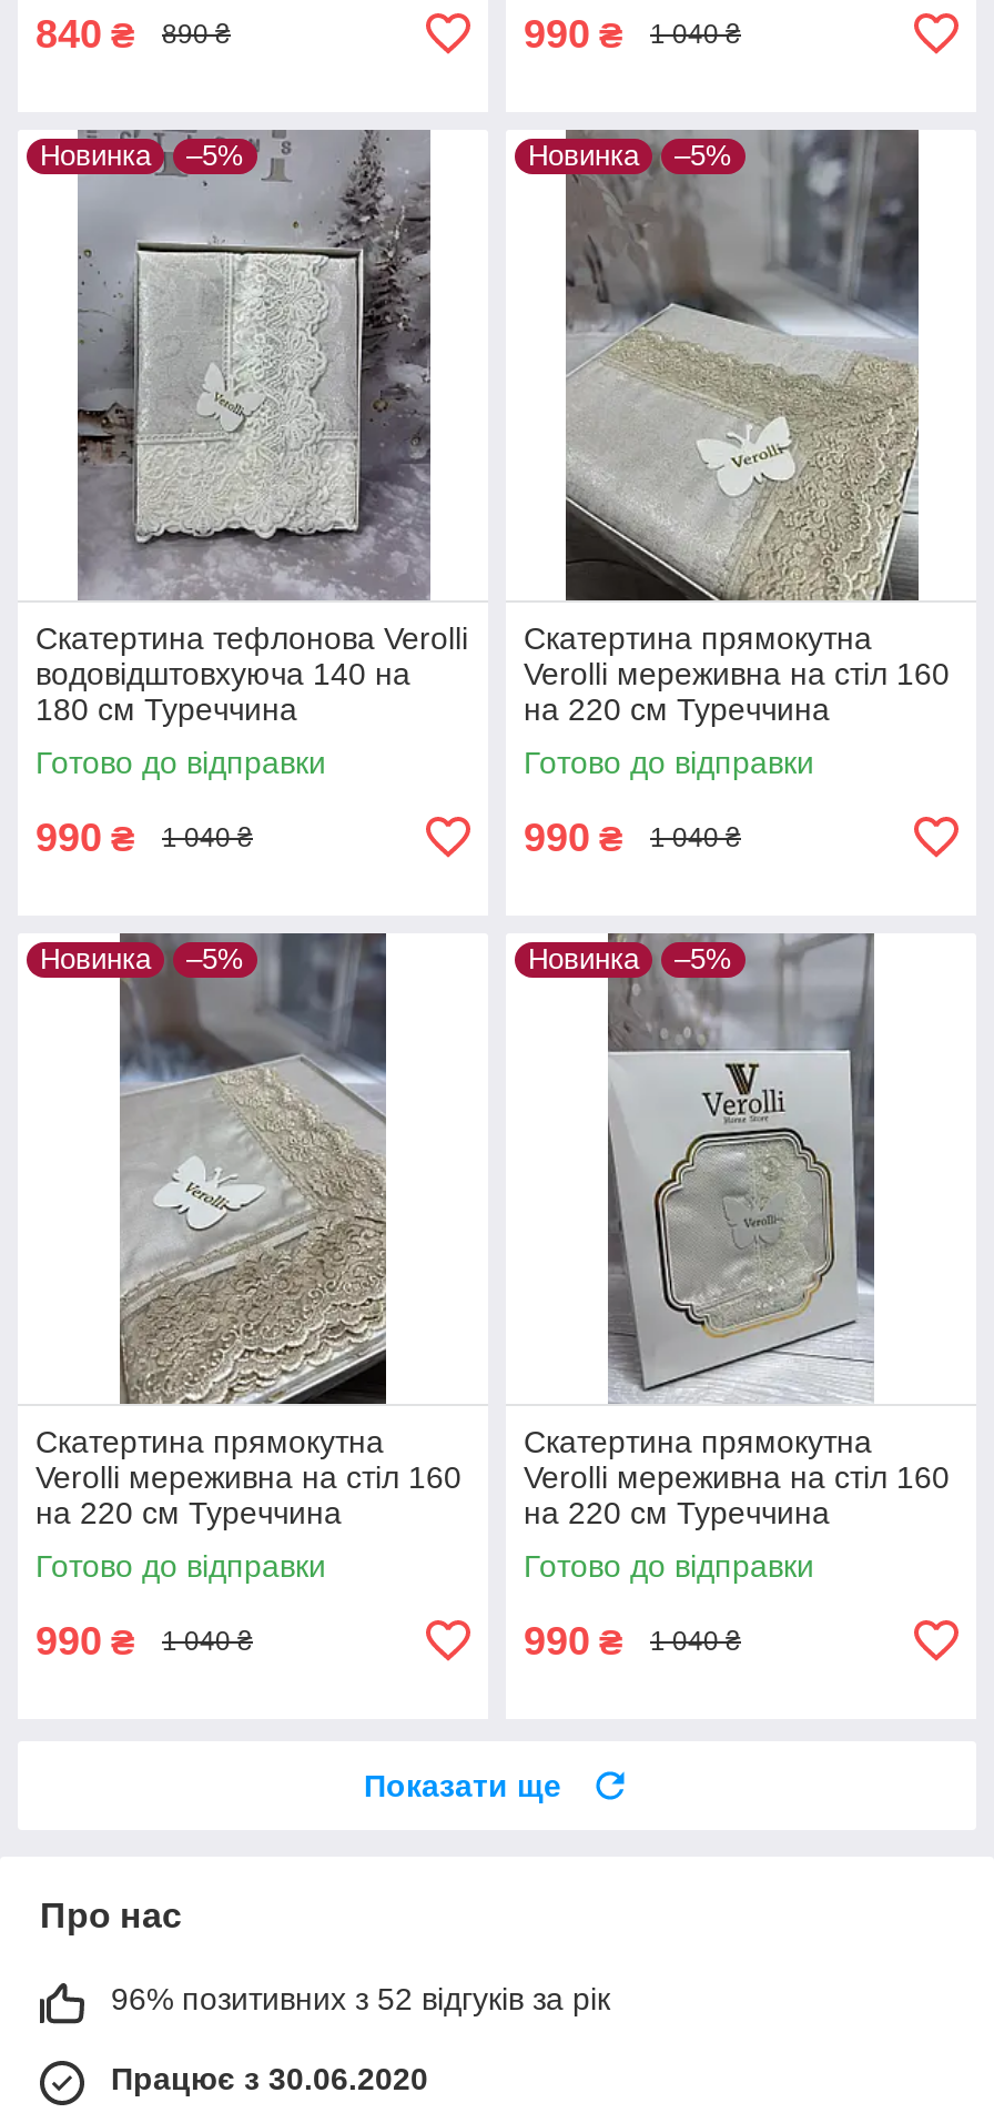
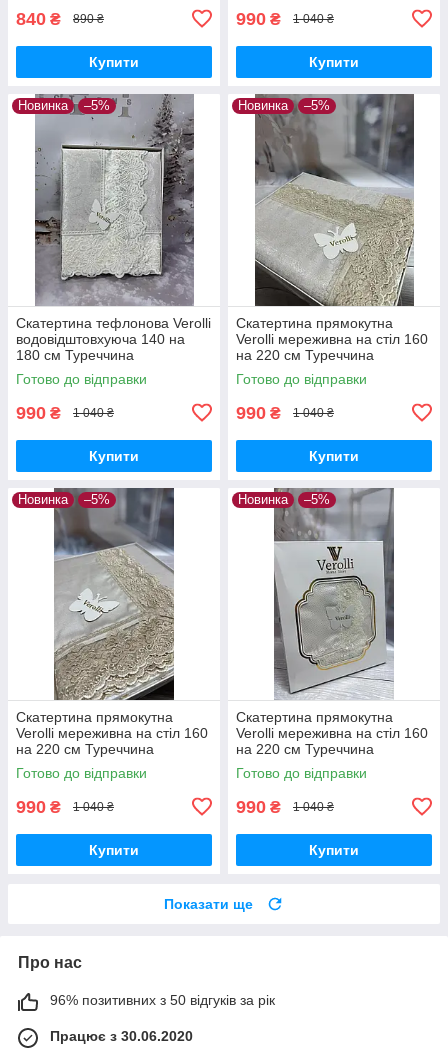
+ Купити

+ Купити

+ Купити

+ Купити

+ Купити

+ Купити

- 96% позитивних з 52 відгуків за рік
+ 96% позитивних з 50 відгуків за рік
